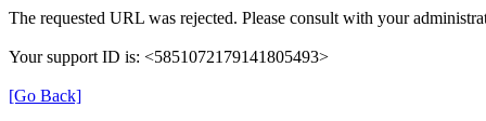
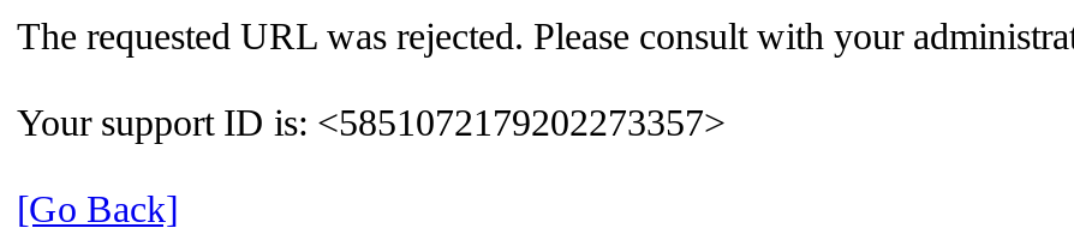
- Your support ID is: <5851072179141805493>
+ Your support ID is: <5851072179202273357>
